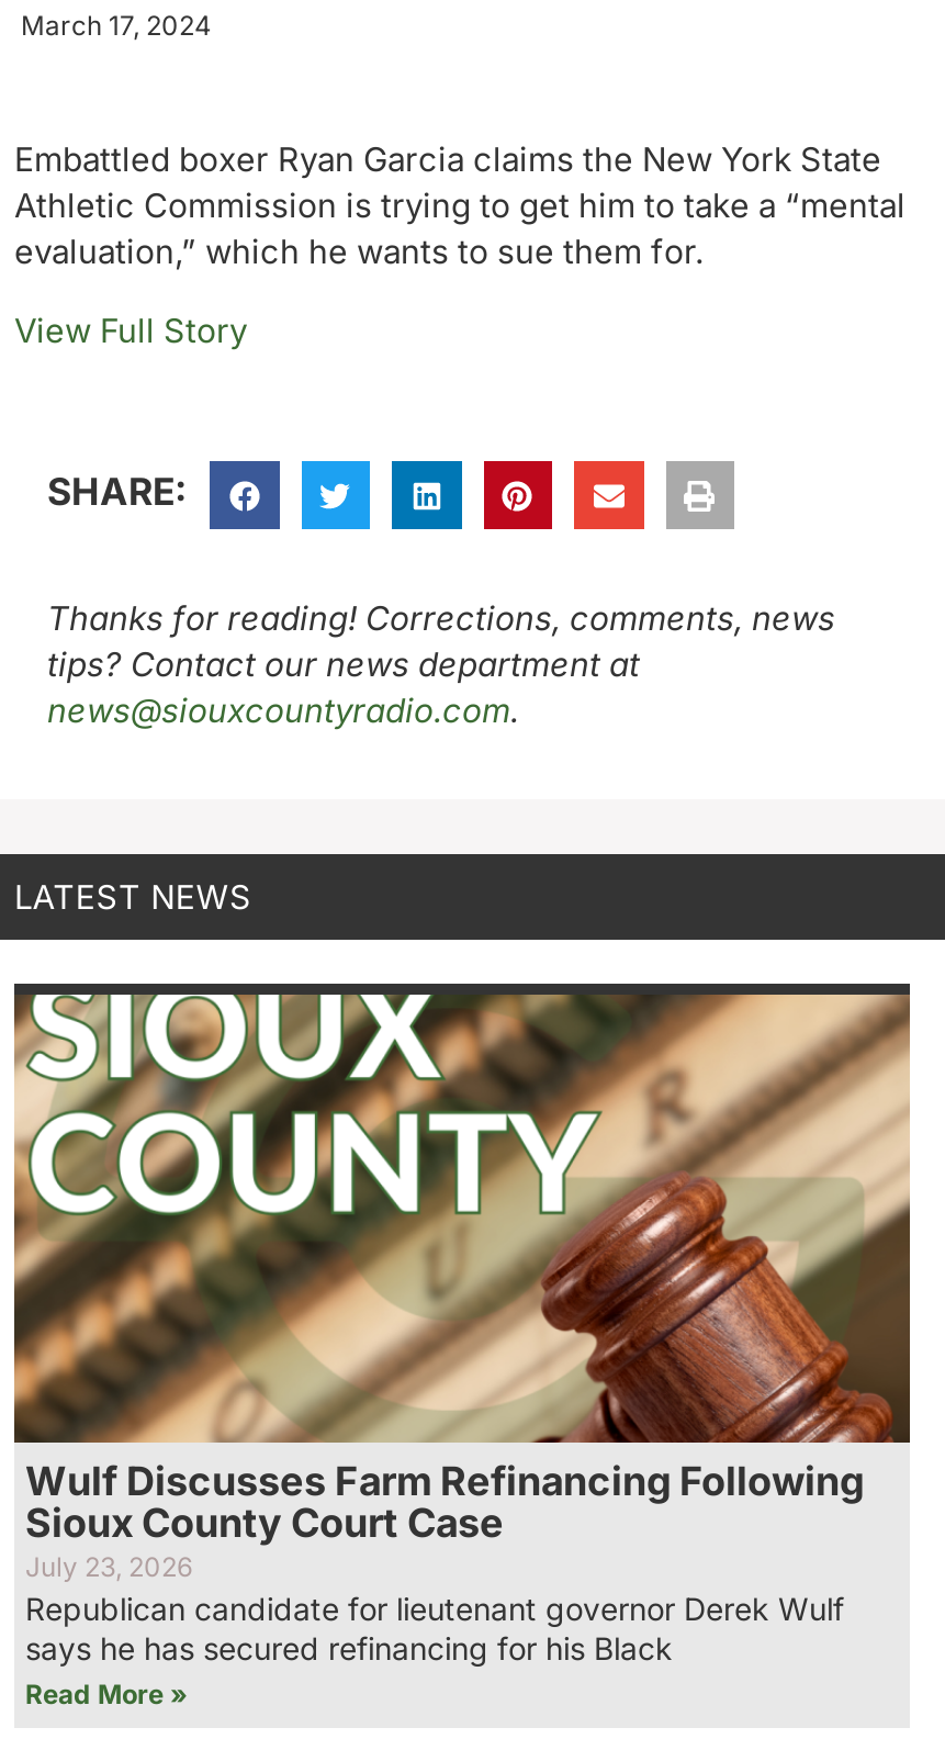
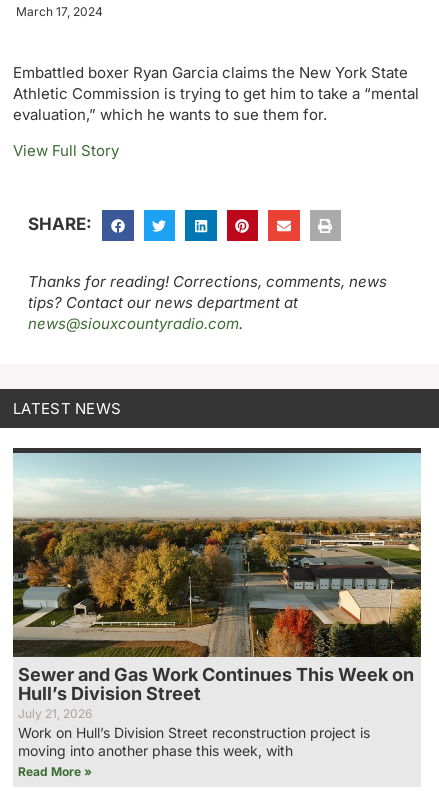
- [image]
- Wulf Discusses Farm Refinancing Following
- Sioux County Court Case
- July 23, 2026
- Republican candidate for lieutenant governor Derek Wulf
- says he has secured refinancing for his Black
+ [image]
+ Sewer and Gas Work Continues This Week on
+ Hull’s Division Street
+ July 21, 2026
+ Work on Hull’s Division Street reconstruction project is
+ moving into another phase this week, with
